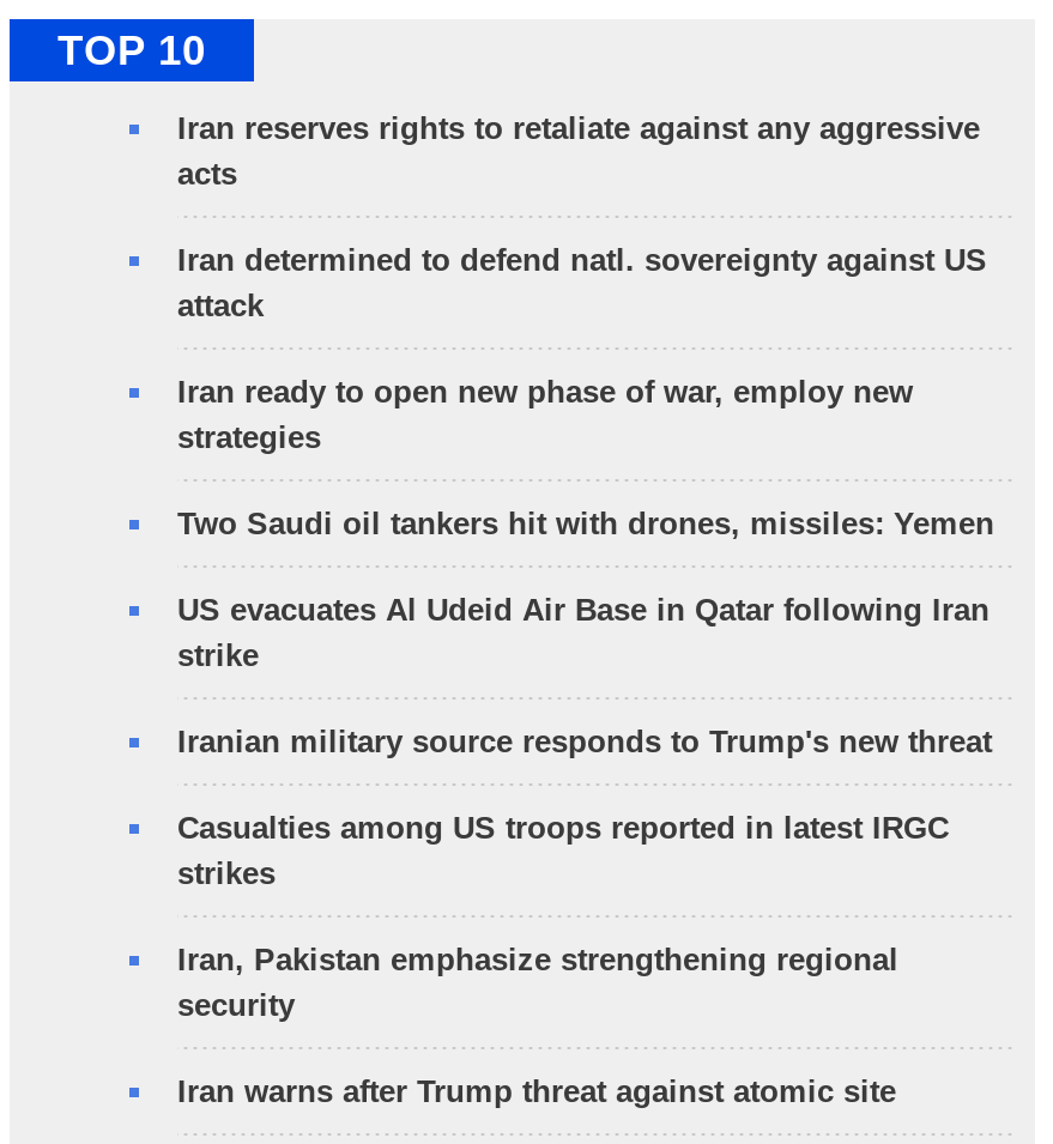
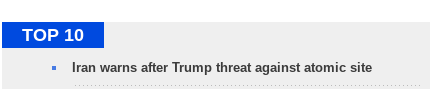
- Iran reserves rights to retaliate against any aggressive
- acts
- Iran determined to defend natl. sovereignty against US
- attack
- Iran ready to open new phase of war, employ new
- strategies
- Two Saudi oil tankers hit with drones, missiles: Yemen
- US evacuates Al Udeid Air Base in Qatar following Iran
- strike
- Iranian military source responds to Trump's new threat
- Casualties among US troops reported in latest IRGC
- strikes
- Iran, Pakistan emphasize strengthening regional
- security
